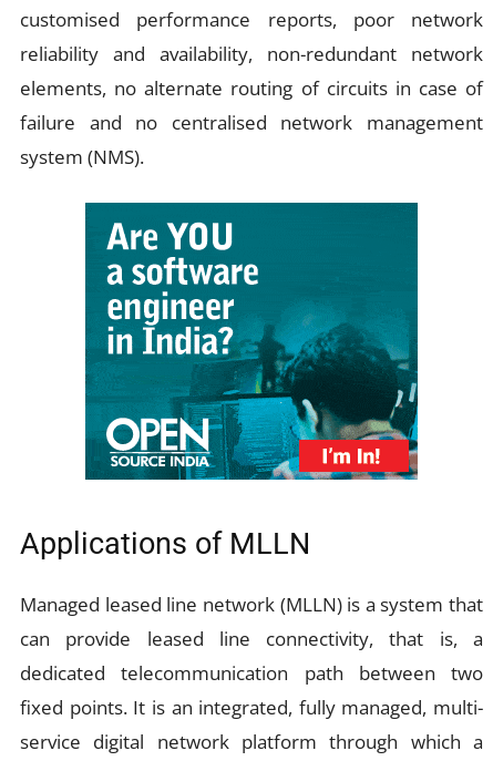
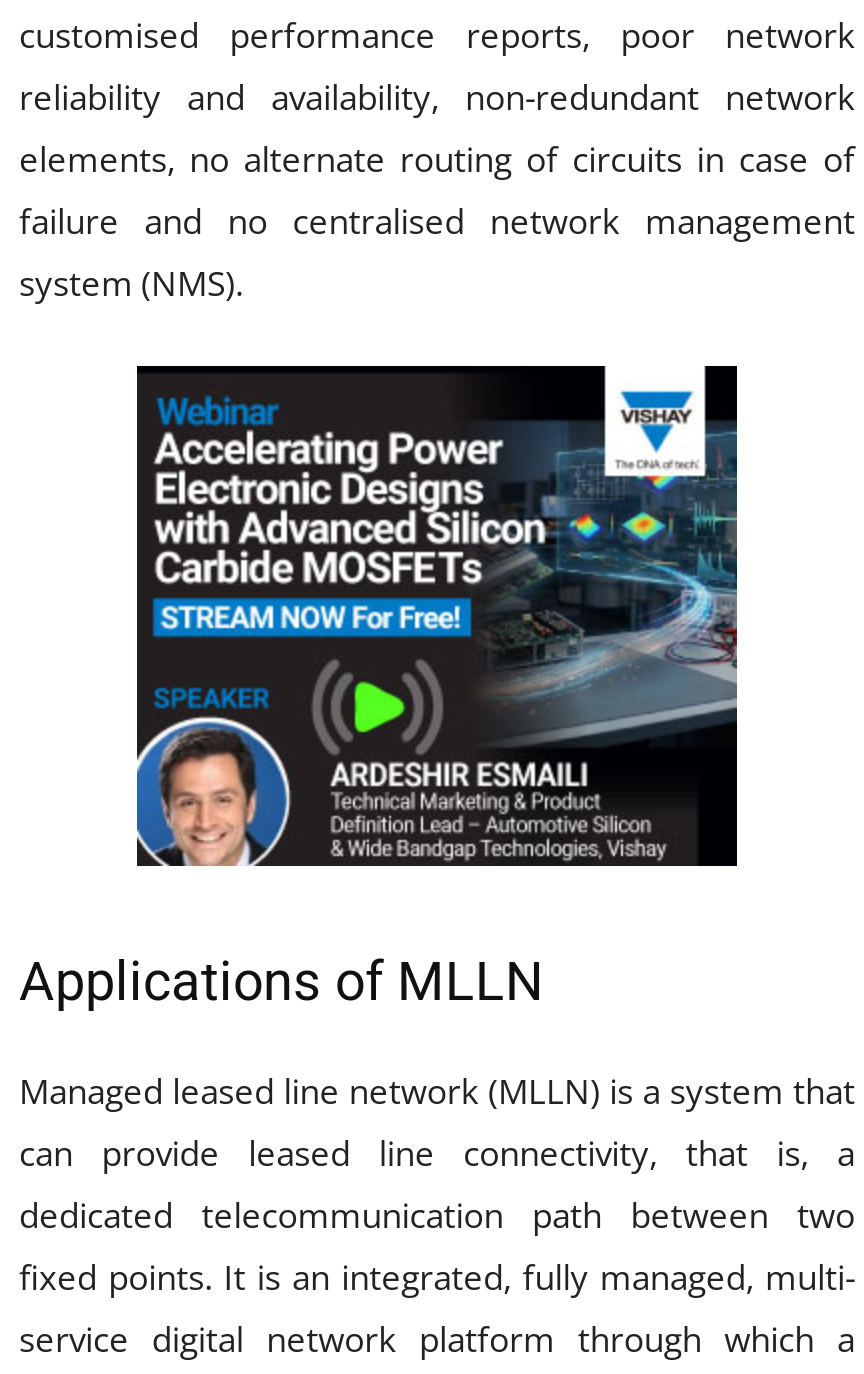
- [image]
+ [image]
